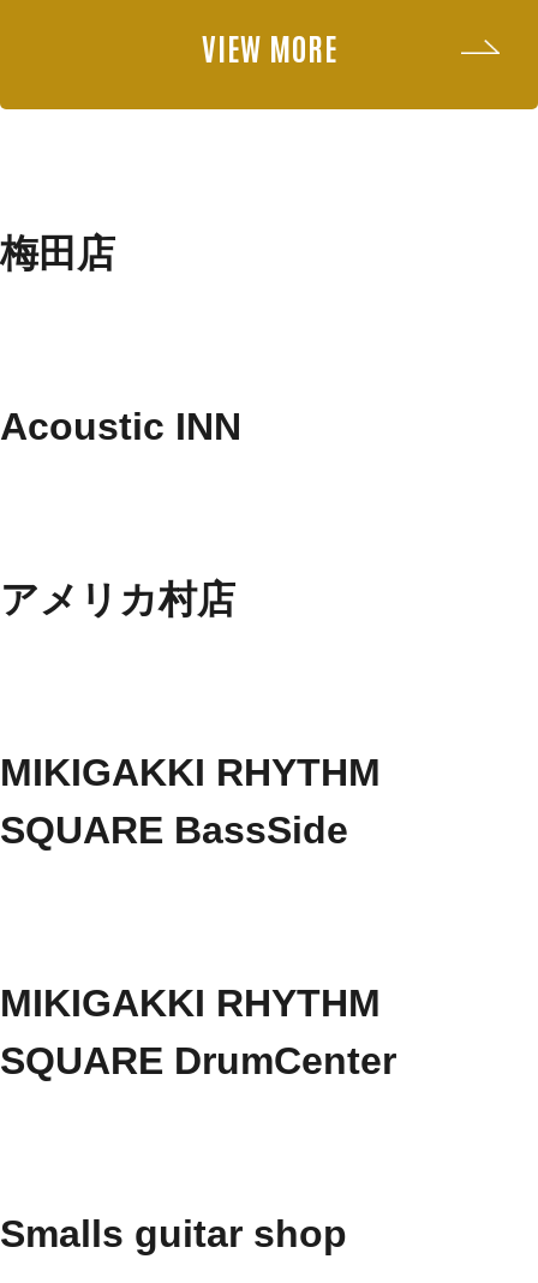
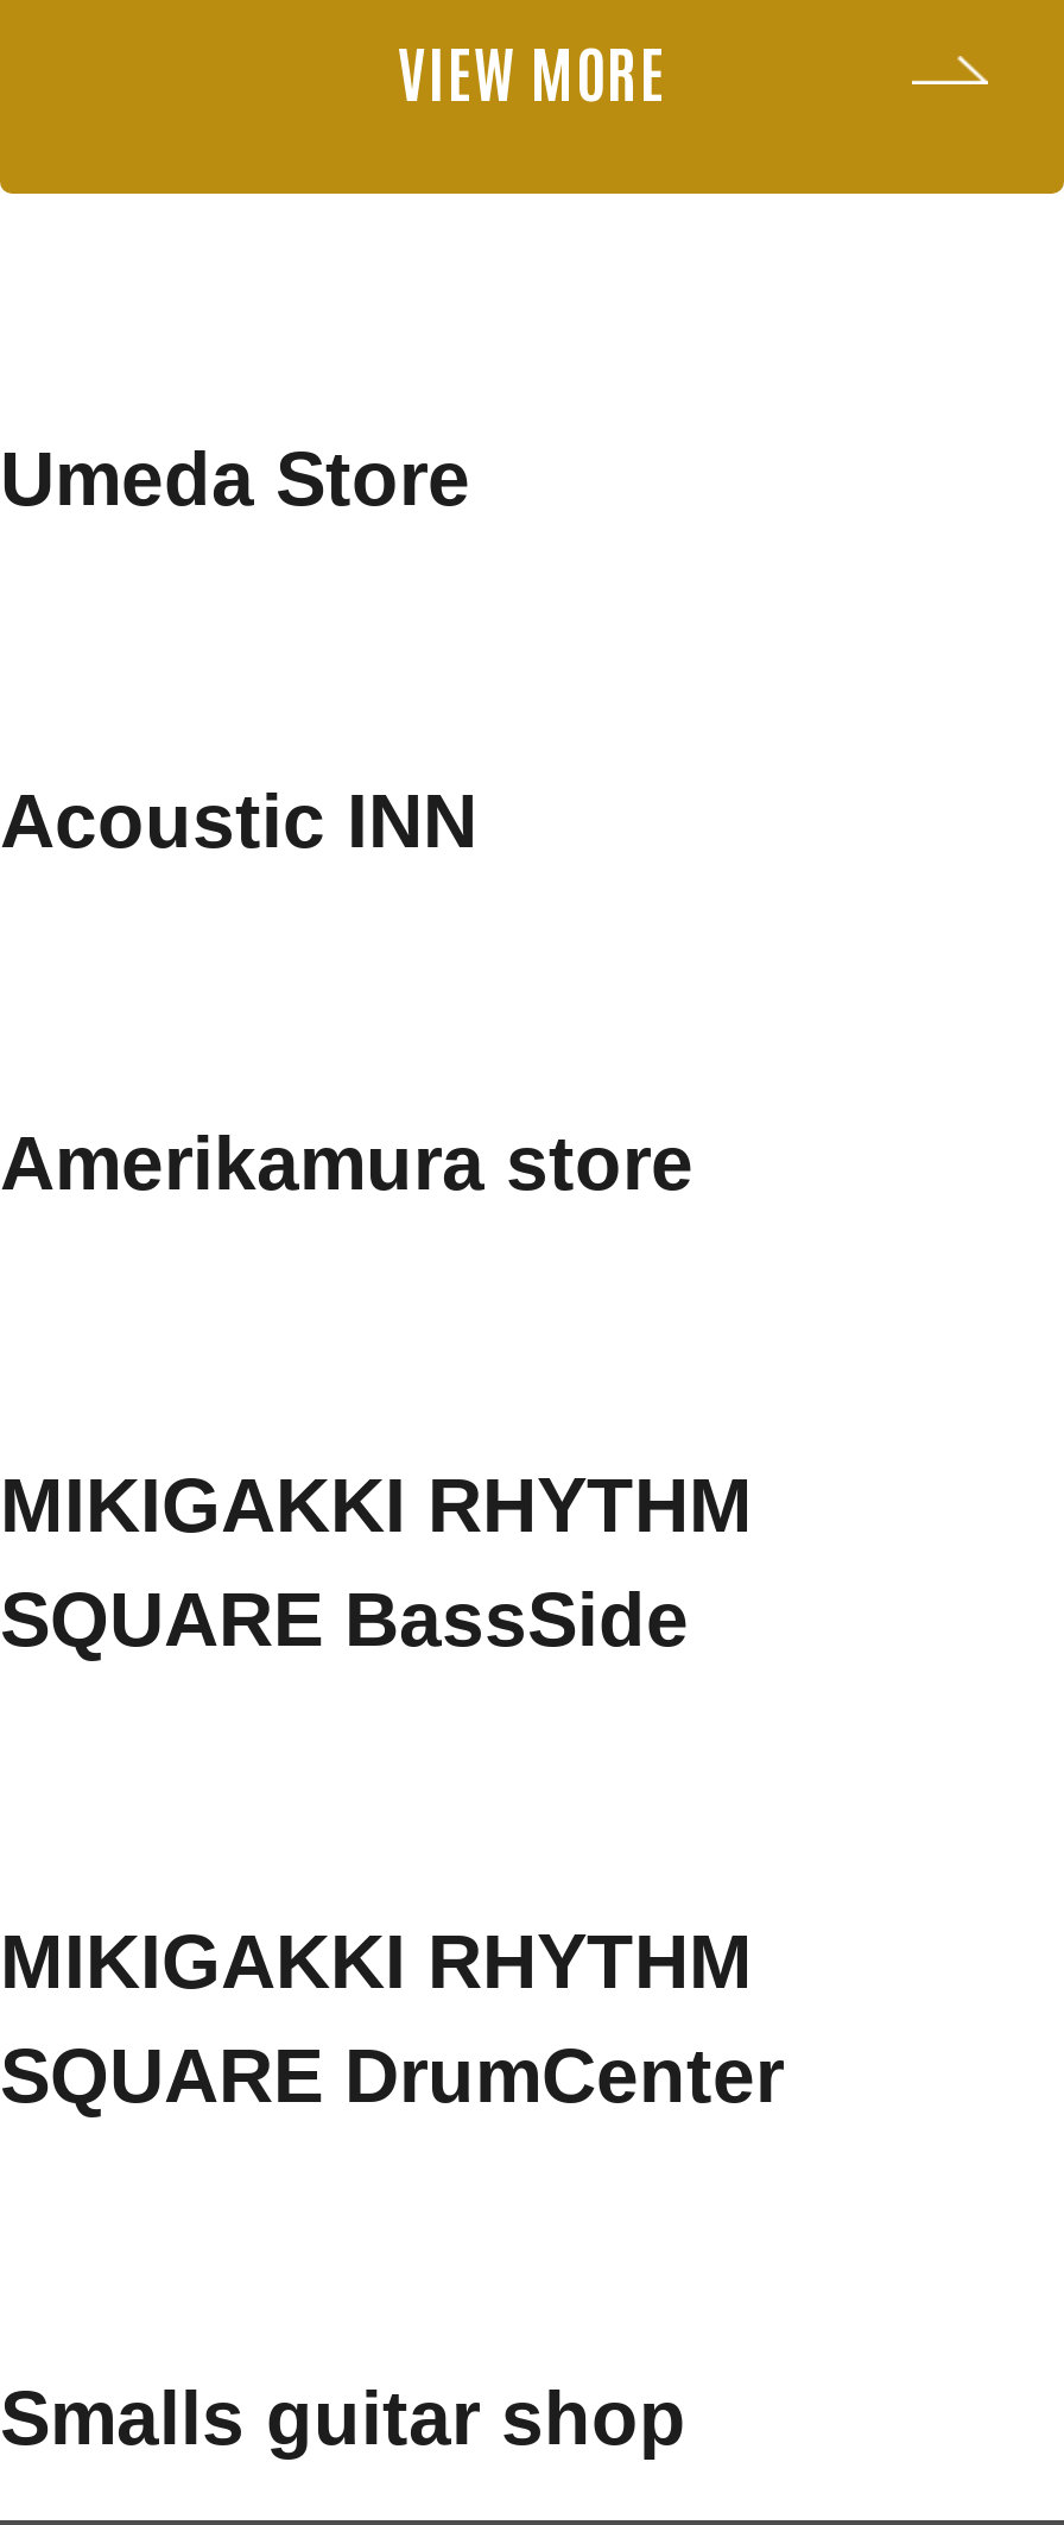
- 梅田店
+ Umeda Store

- アメリカ村店
+ Amerikamura store
